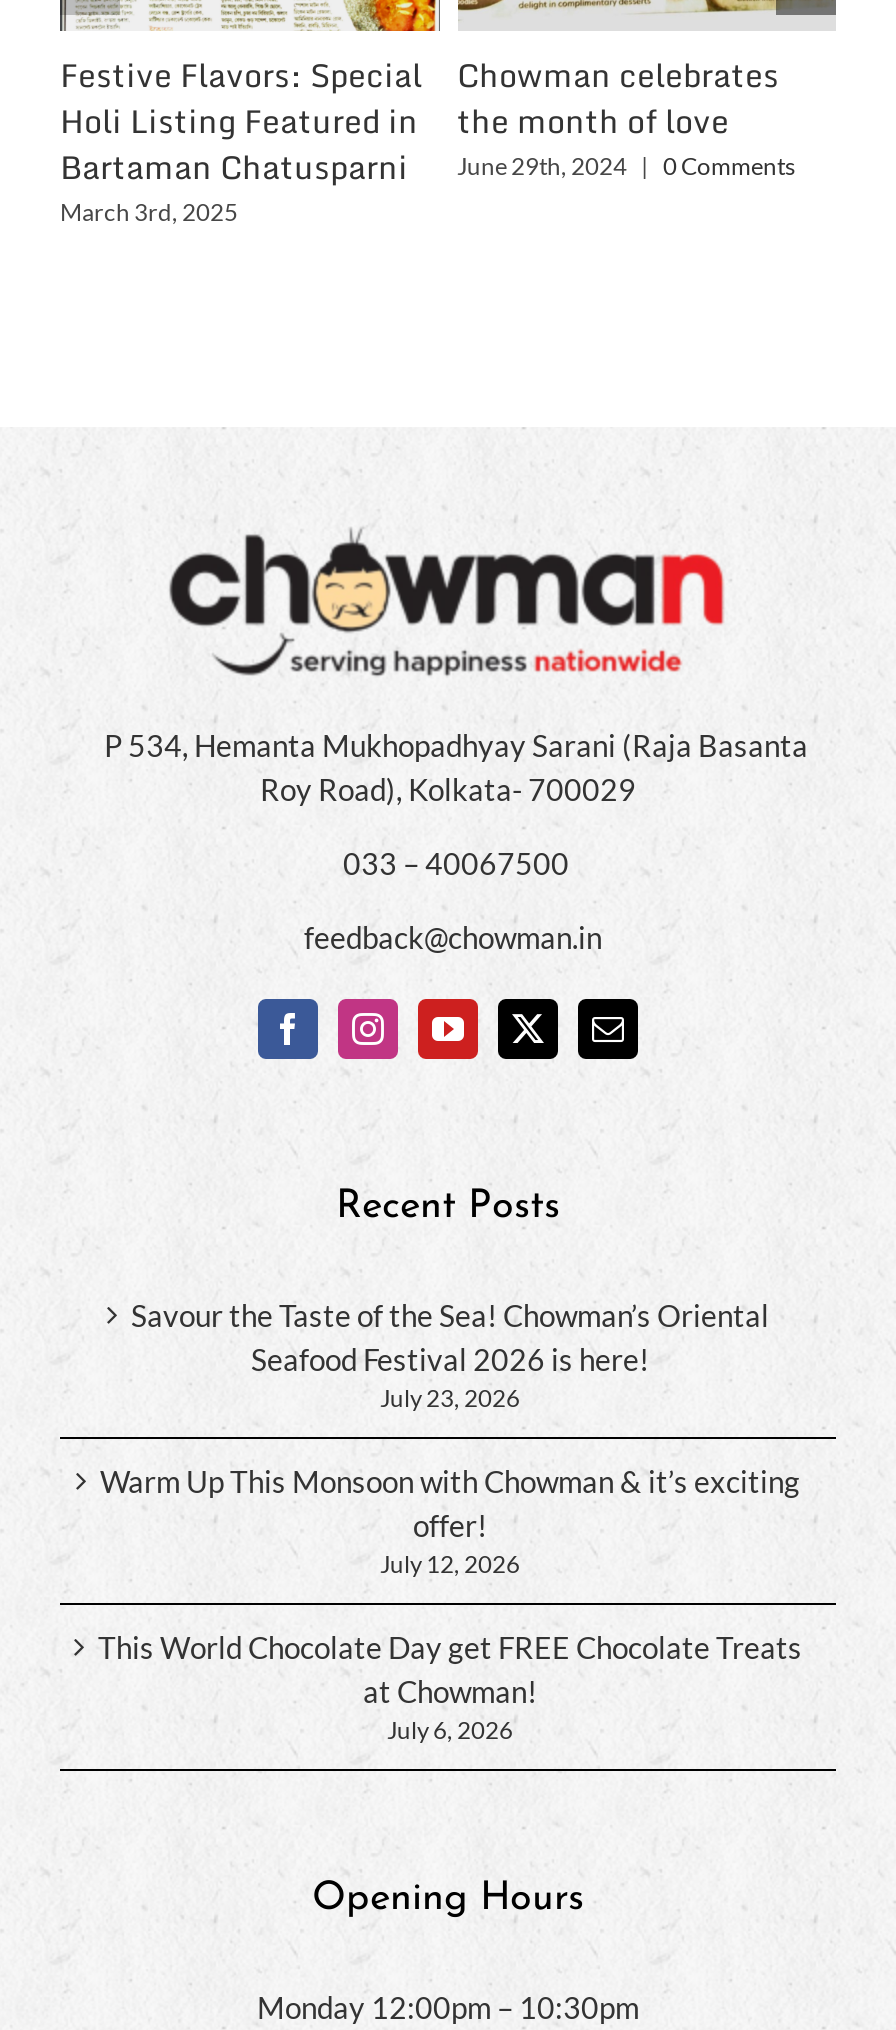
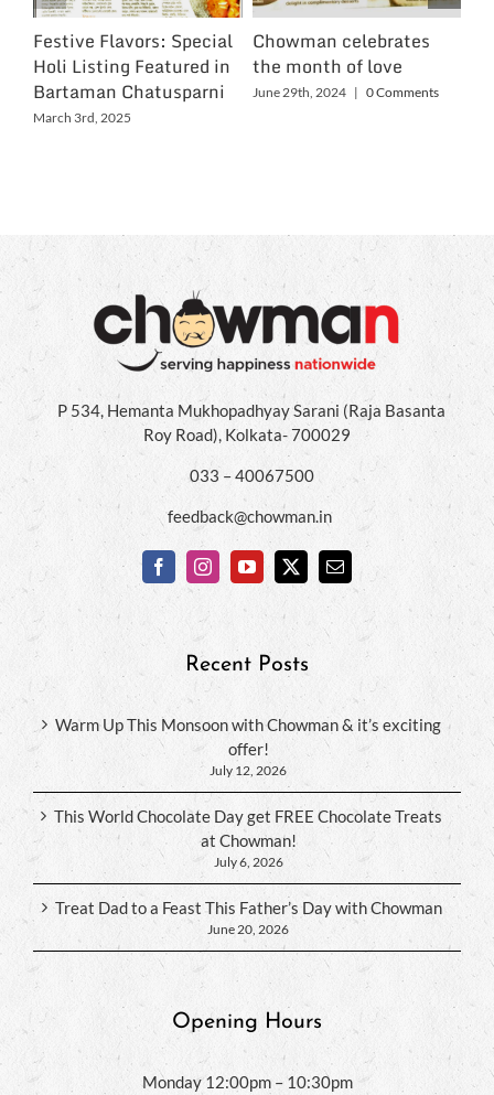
- Savour the Taste of the Sea! Chowman’s Oriental
- Seafood Festival 2026 is here!
- July 23, 2026

moved up: Warm Up This Monsoon with Chowman & it’s exciting | offer! | July 12, 2026 | This World Chocolate Day get FREE Chocolate Treats | at Chowman! | July 6, 2026

+ Treat Dad to a Feast This Father’s Day with Chowman
+ June 20, 2026
